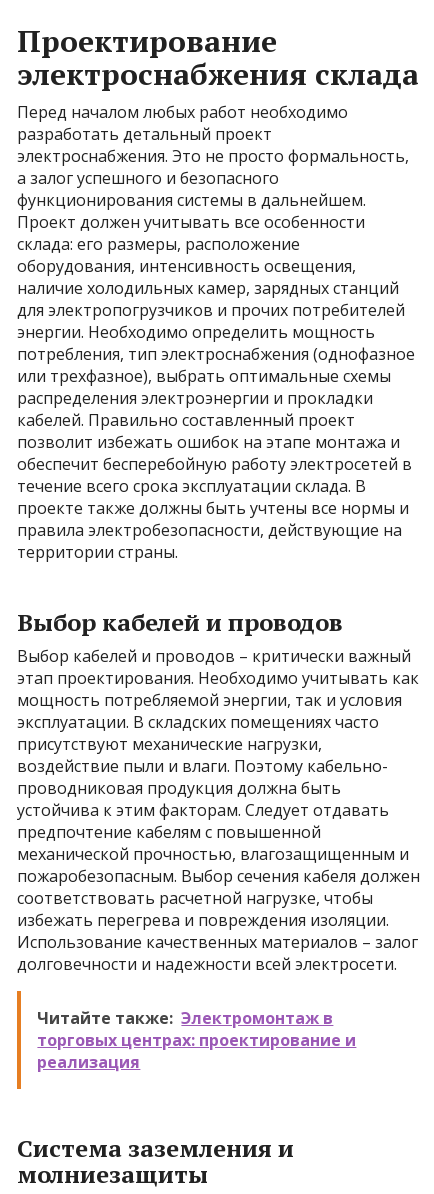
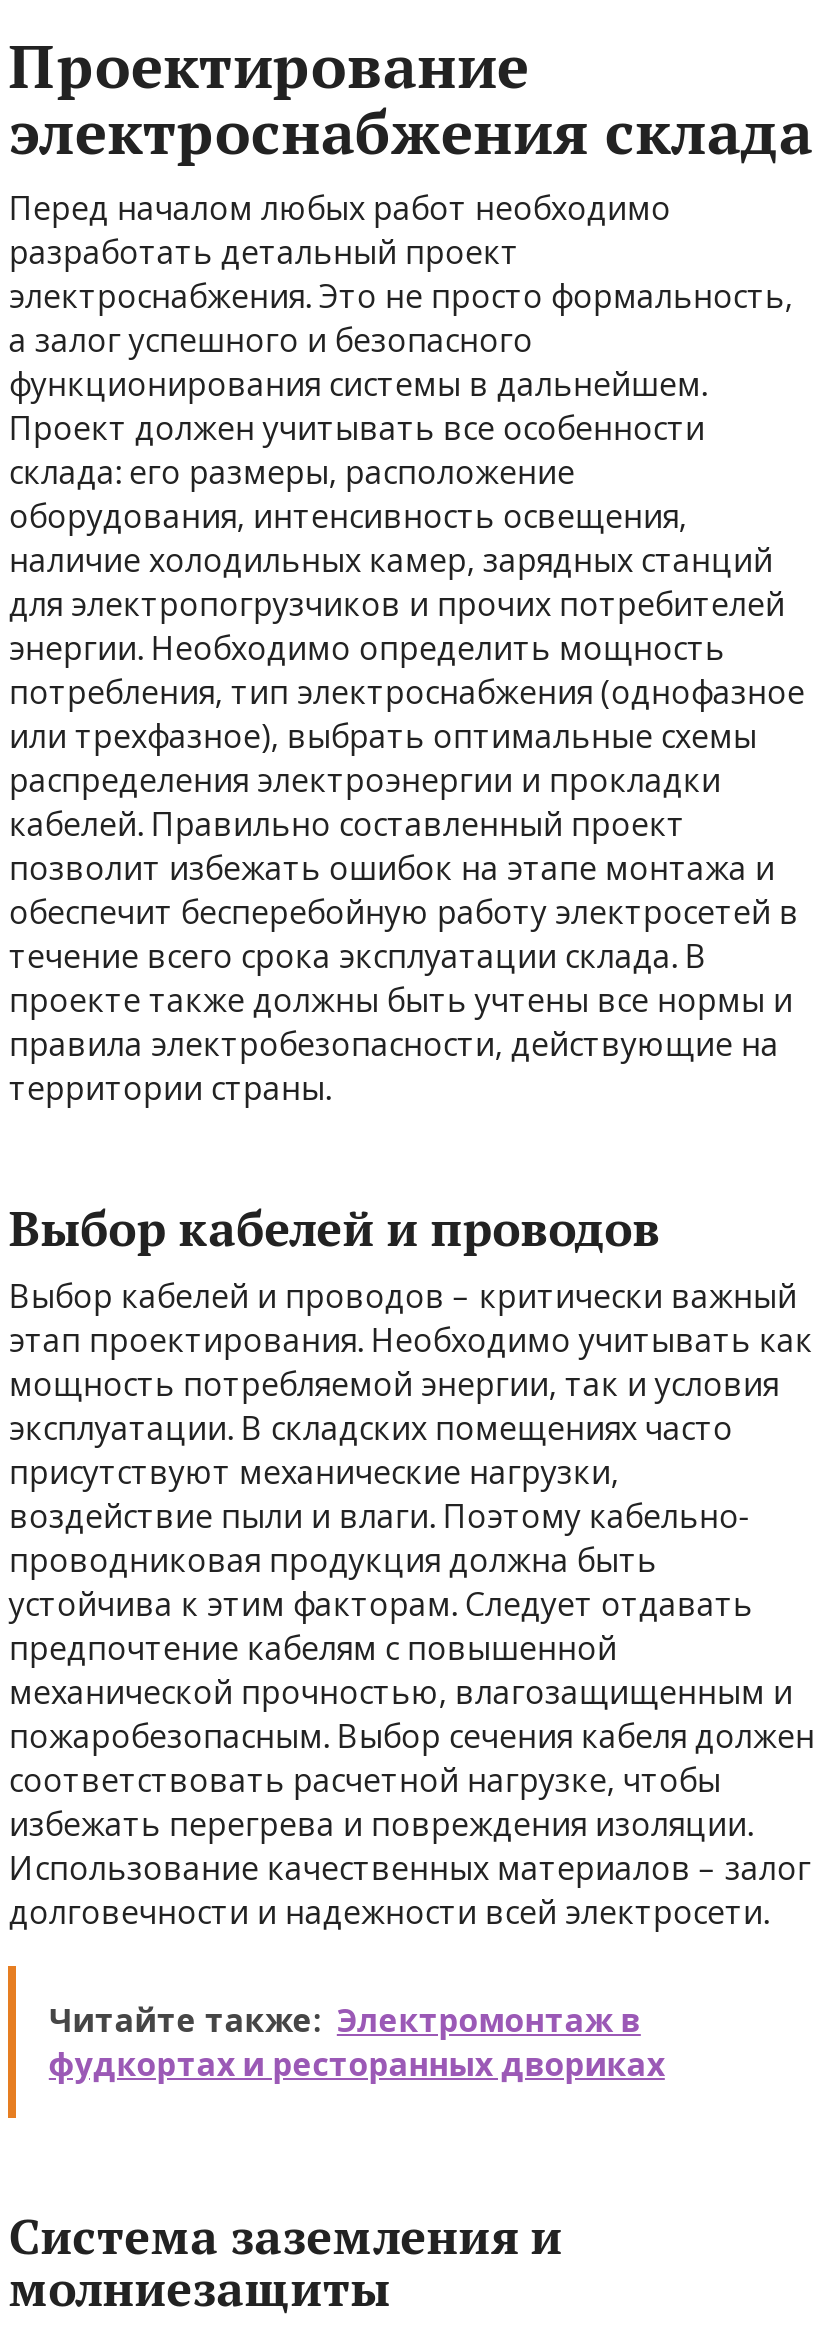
- торговых центрах: проектирование и
- реализация
+ фудкортах и ресторанных двориках
